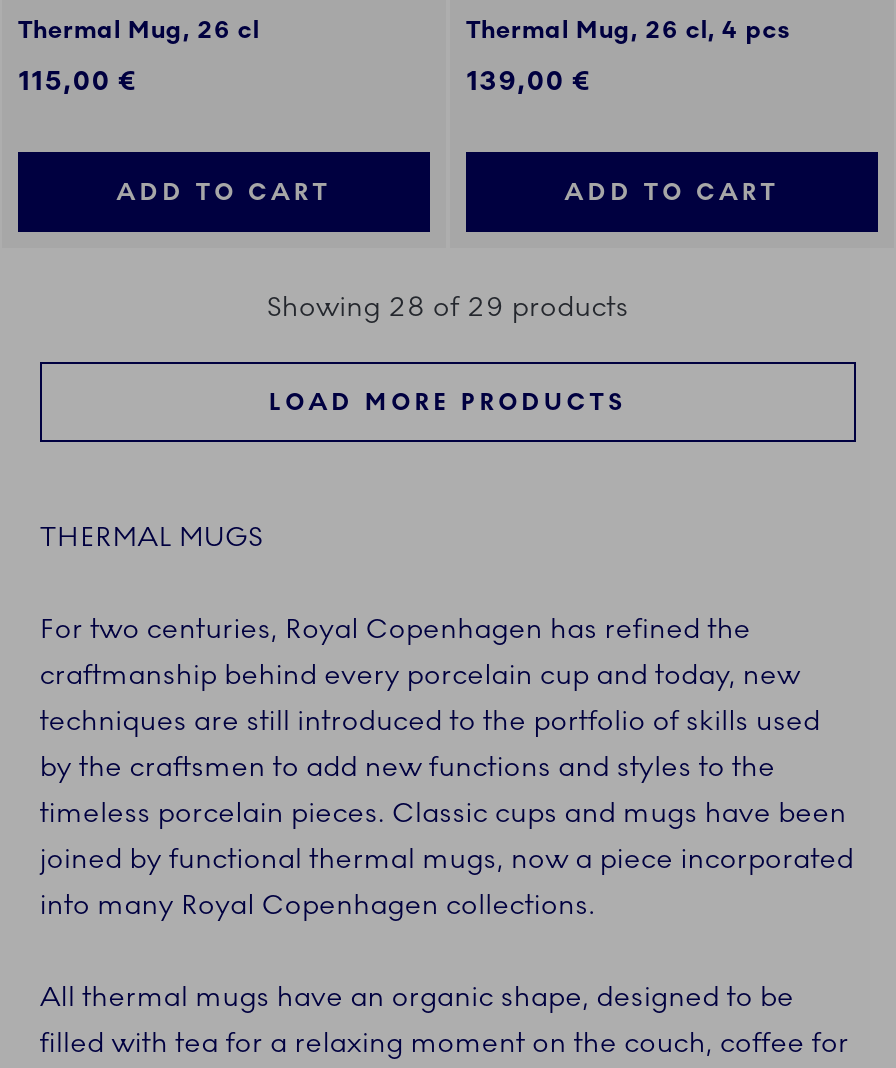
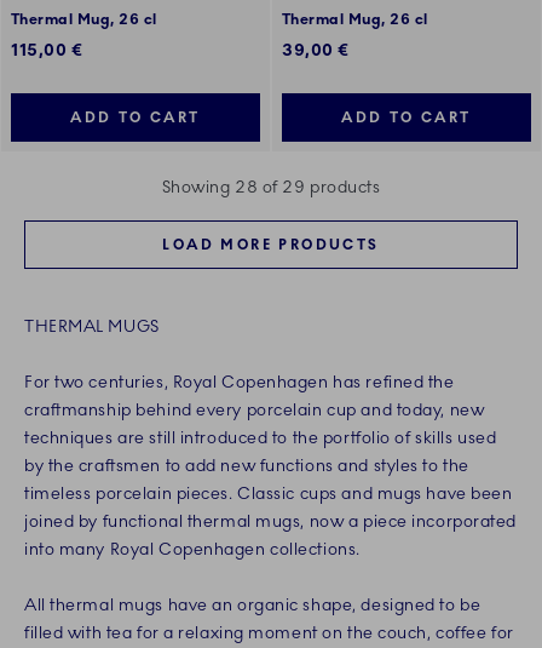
- Thermal Mug, 26 cl, 4 pcs
+ Thermal Mug, 26 cl

- 139,00 €
+ 39,00 €
